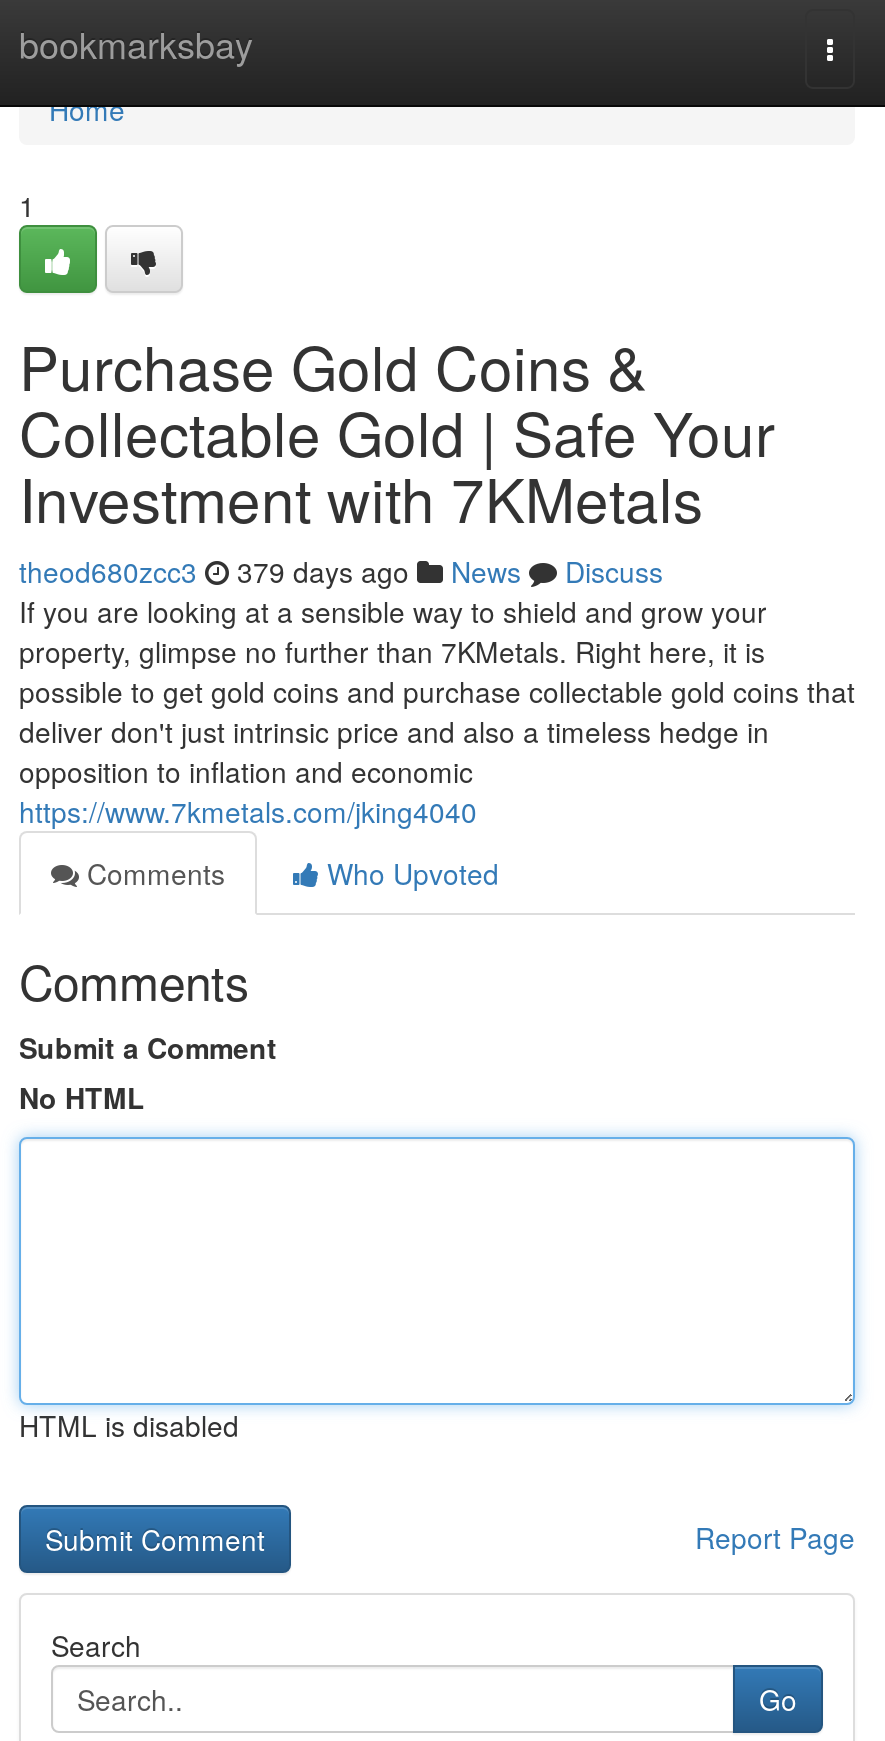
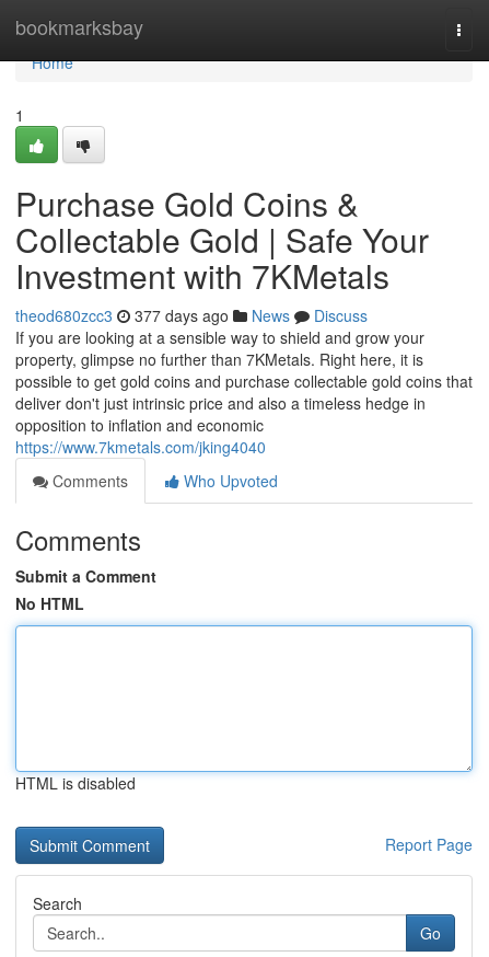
- theod680zcc3 379 days ago News Discuss
+ theod680zcc3 377 days ago News Discuss
